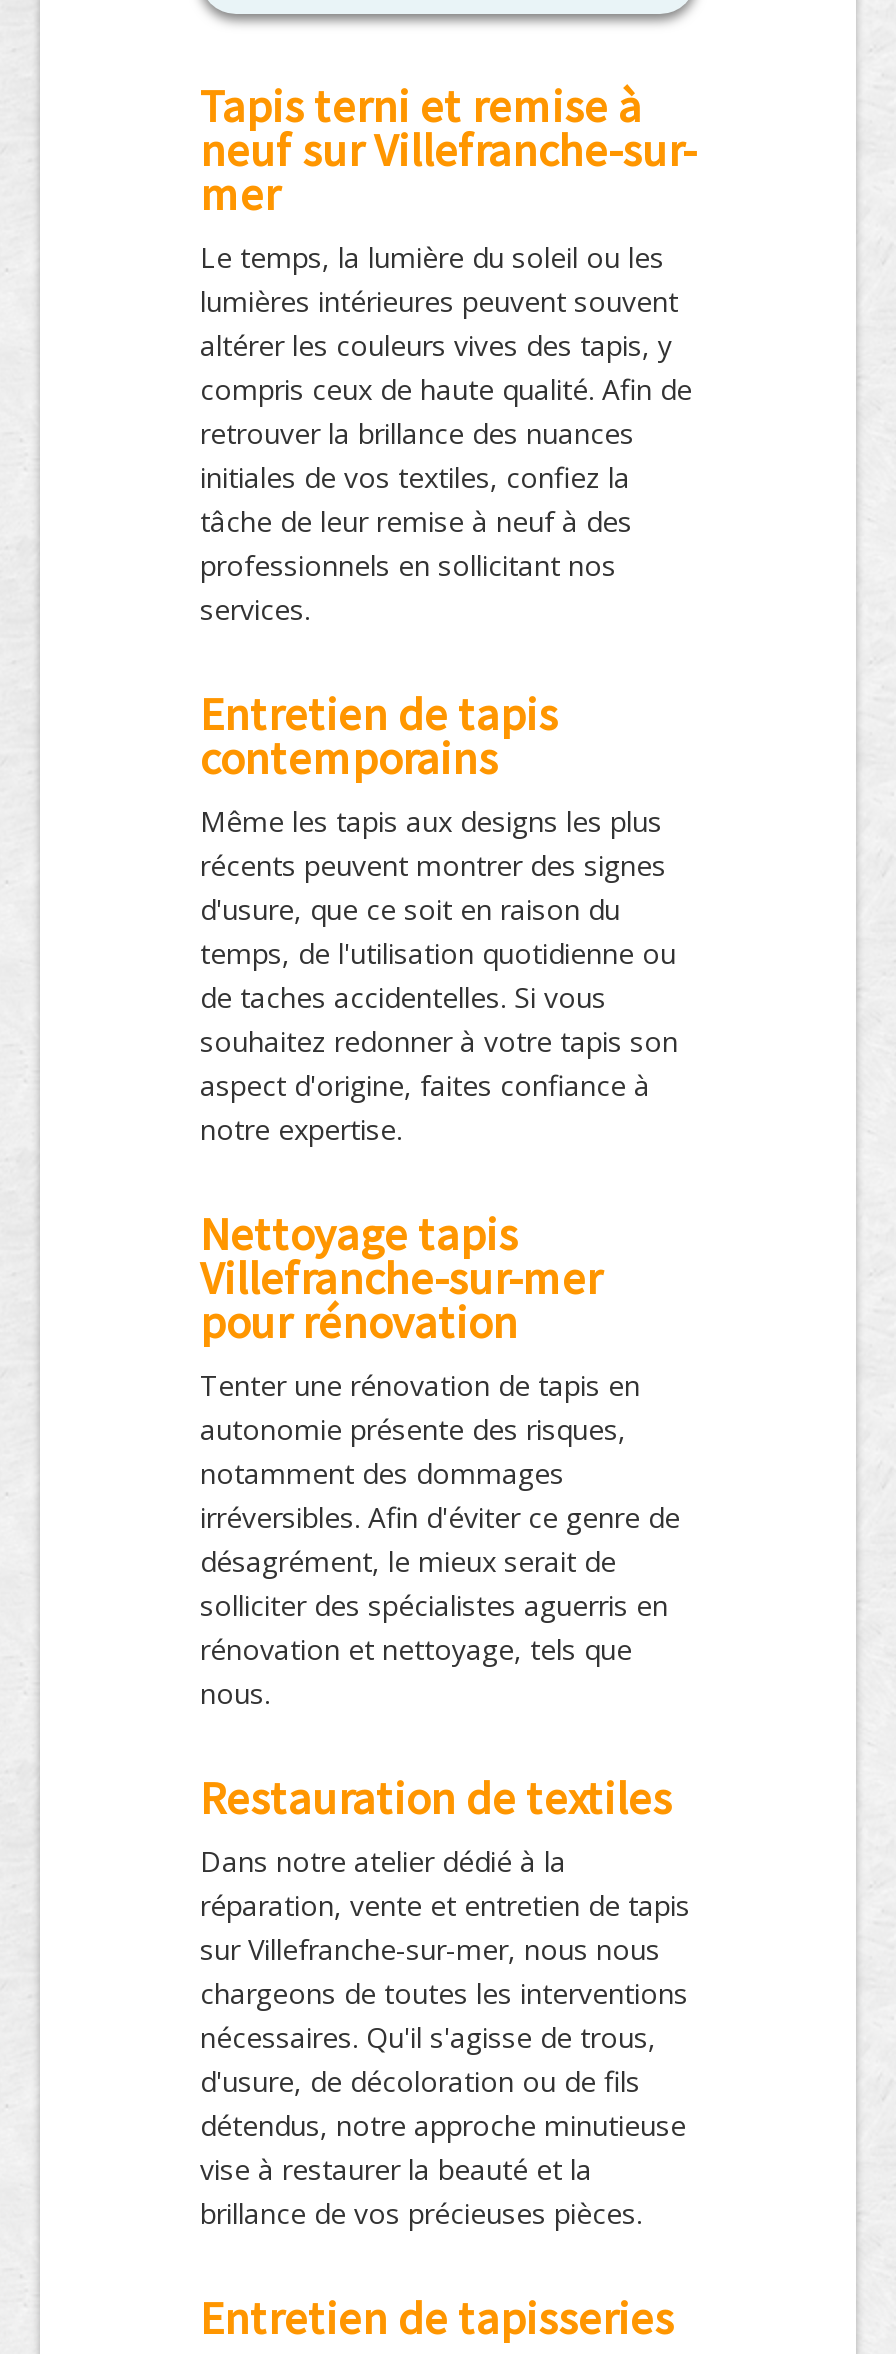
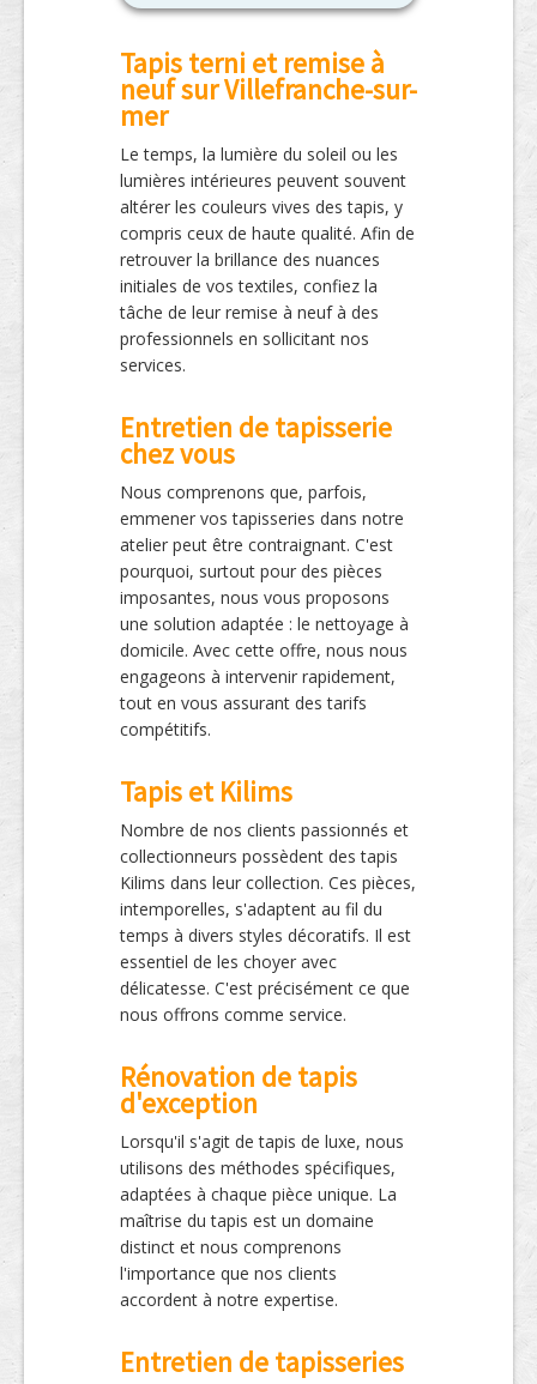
- Entretien de tapis
- contemporains
- Même les tapis aux designs les plus
- récents peuvent montrer des signes
- d'usure, que ce soit en raison du
- temps, de l'utilisation quotidienne ou
- de taches accidentelles. Si vous
- souhaitez redonner à votre tapis son
- aspect d'origine, faites confiance à
- notre expertise.
+ Entretien de tapisserie
+ chez vous
+ Nous comprenons que, parfois,
+ emmener vos tapisseries dans notre
+ atelier peut être contraignant. C'est
+ pourquoi, surtout pour des pièces
+ imposantes, nous vous proposons
+ une solution adaptée : le nettoyage à
+ domicile. Avec cette offre, nous nous
+ engageons à intervenir rapidement,
+ tout en vous assurant des tarifs
+ compétitifs.

- Nettoyage tapis
- Villefranche-sur-mer
- pour rénovation
- Tenter une rénovation de tapis en
- autonomie présente des risques,
- notamment des dommages
- irréversibles. Afin d'éviter ce genre de
- désagrément, le mieux serait de
- solliciter des spécialistes aguerris en
- rénovation et nettoyage, tels que
- nous.
+ Tapis et Kilims
+ Nombre de nos clients passionnés et
+ collectionneurs possèdent des tapis
+ Kilims dans leur collection. Ces pièces,
+ intemporelles, s'adaptent au fil du
+ temps à divers styles décoratifs. Il est
+ essentiel de les choyer avec
+ délicatesse. C'est précisément ce que
+ nous offrons comme service.

- Restauration de textiles
- Dans notre atelier dédié à la
- réparation, vente et entretien de tapis
- sur Villefranche-sur-mer, nous nous
- chargeons de toutes les interventions
- nécessaires. Qu'il s'agisse de trous,
- d'usure, de décoloration ou de fils
- détendus, notre approche minutieuse
- vise à restaurer la beauté et la
- brillance de vos précieuses pièces.
+ Rénovation de tapis
+ d'exception
+ Lorsqu'il s'agit de tapis de luxe, nous
+ utilisons des méthodes spécifiques,
+ adaptées à chaque pièce unique. La
+ maîtrise du tapis est un domaine
+ distinct et nous comprenons
+ l'importance que nos clients
+ accordent à notre expertise.
